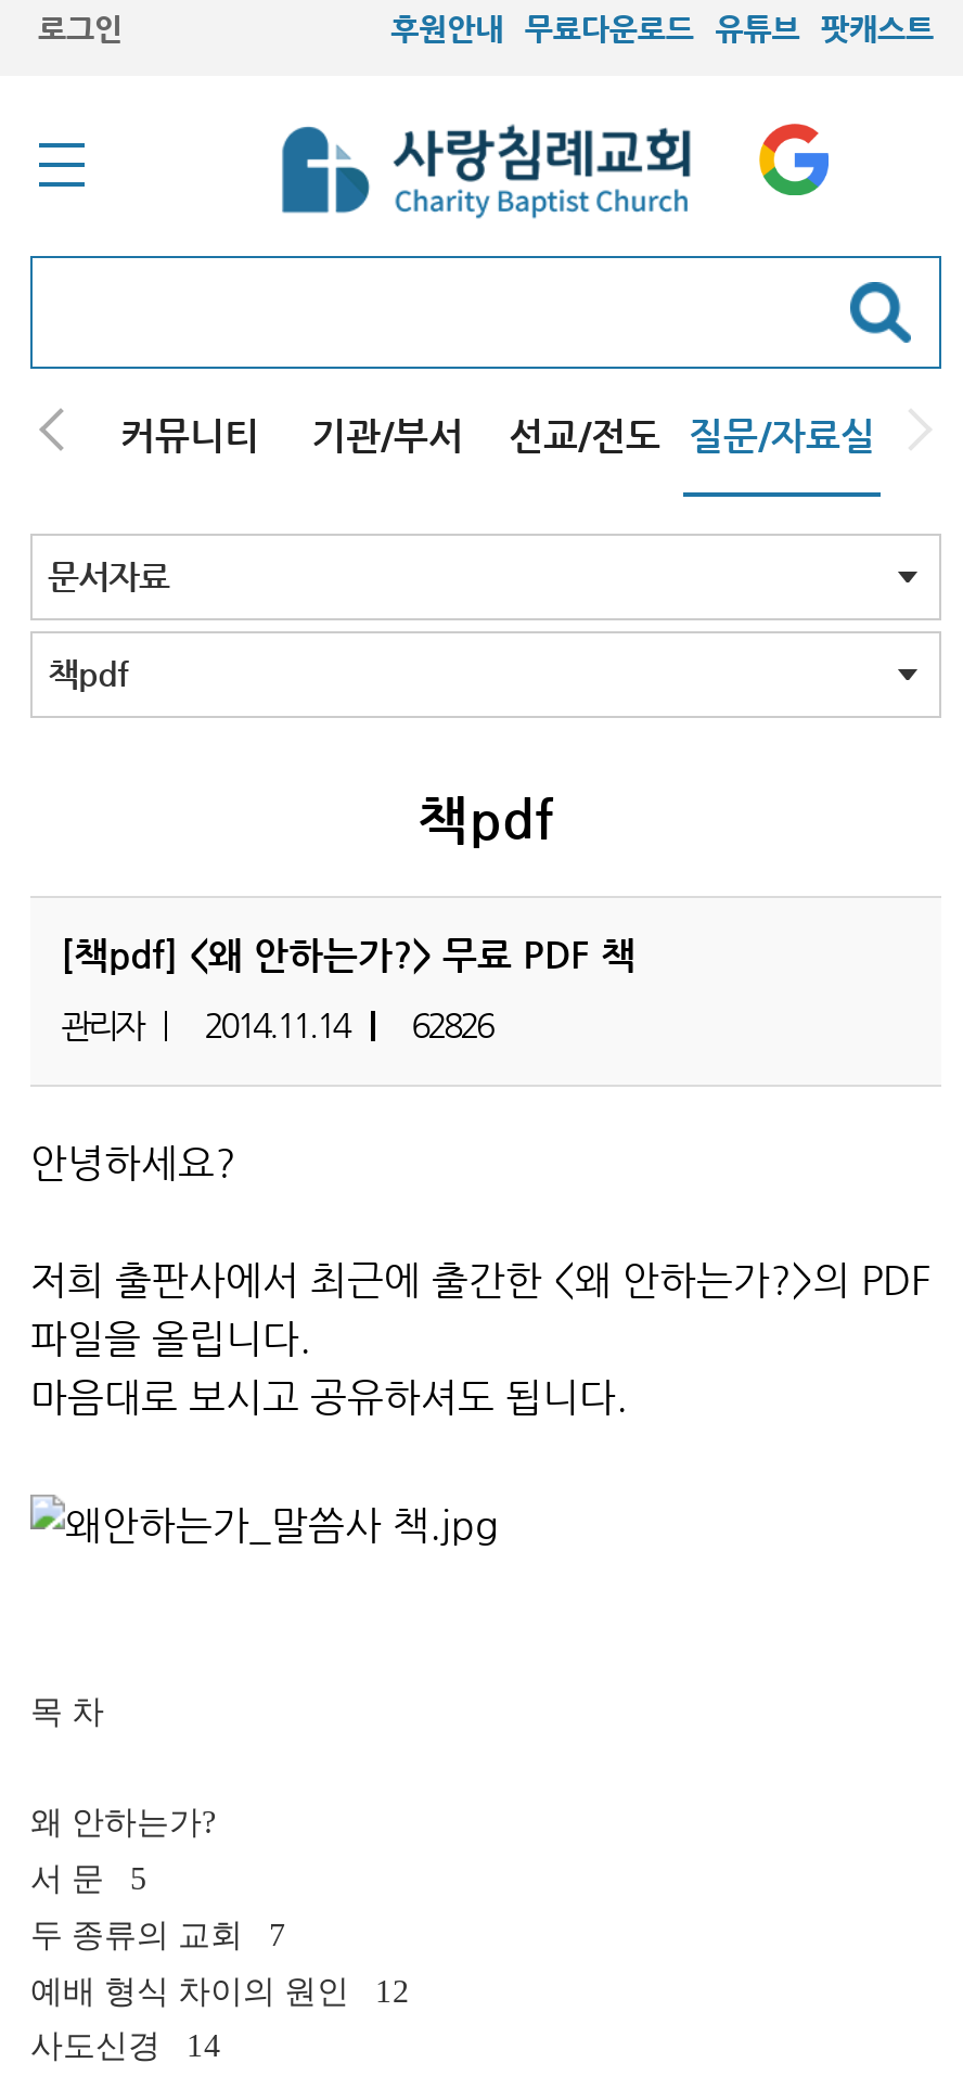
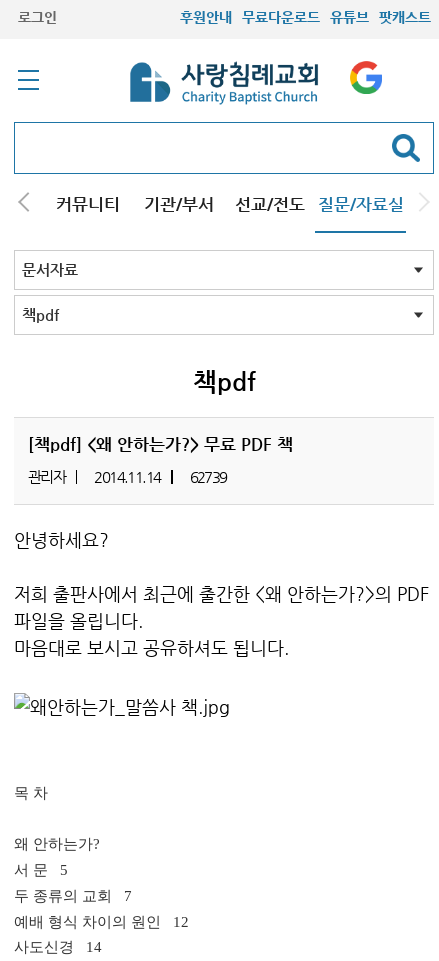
- 관리자 2014.11.14 62826
+ 관리자 2014.11.14 62739
